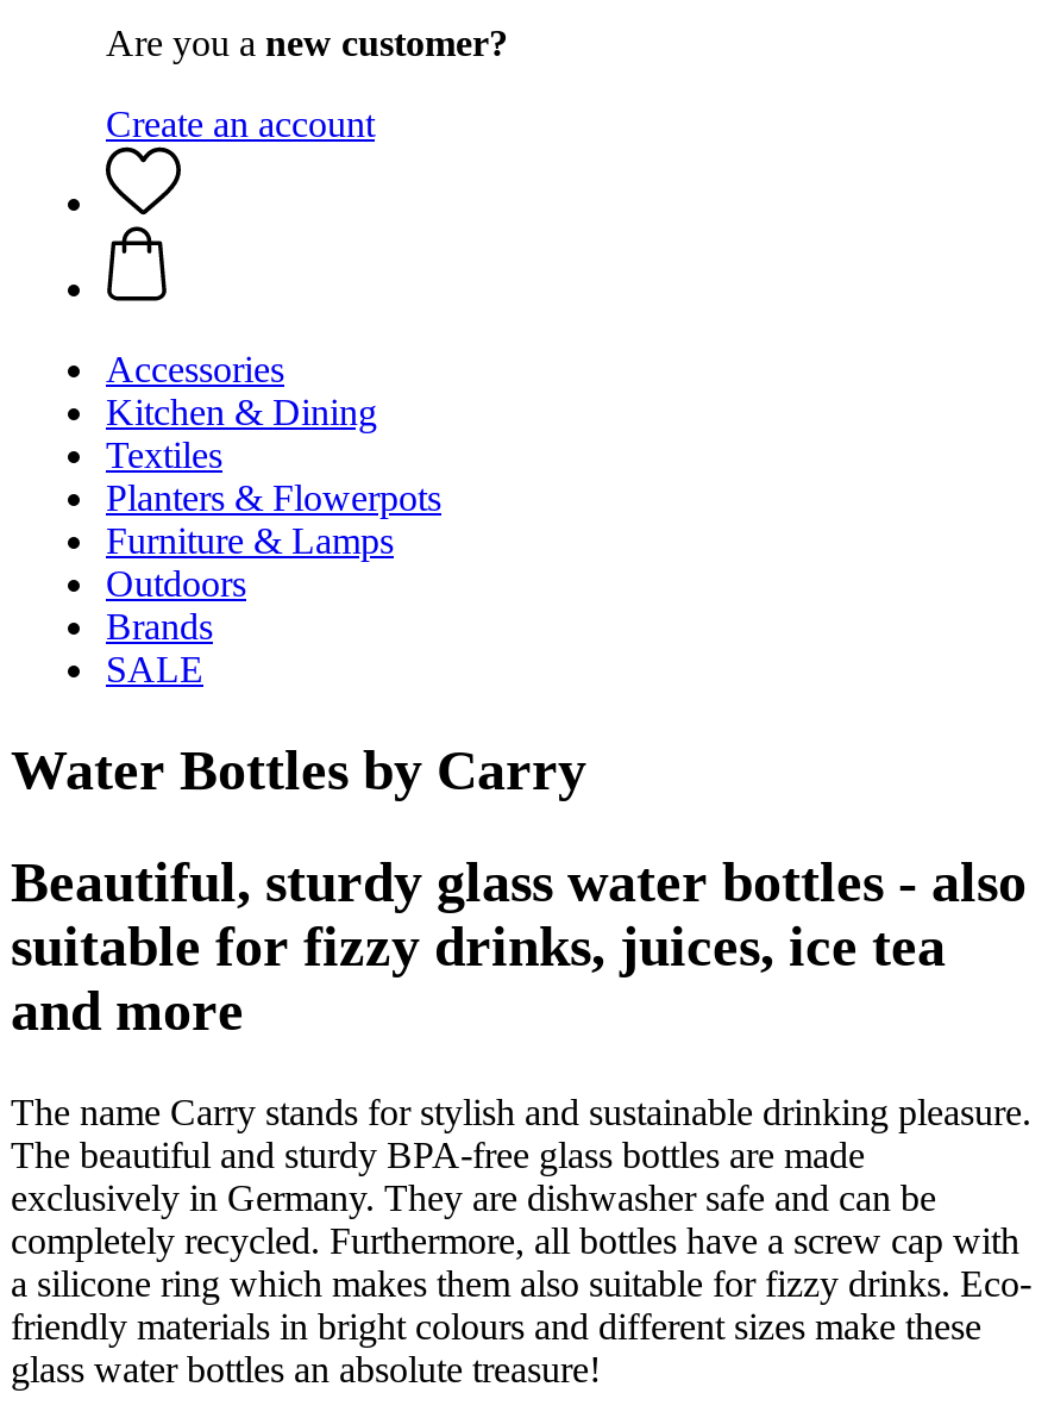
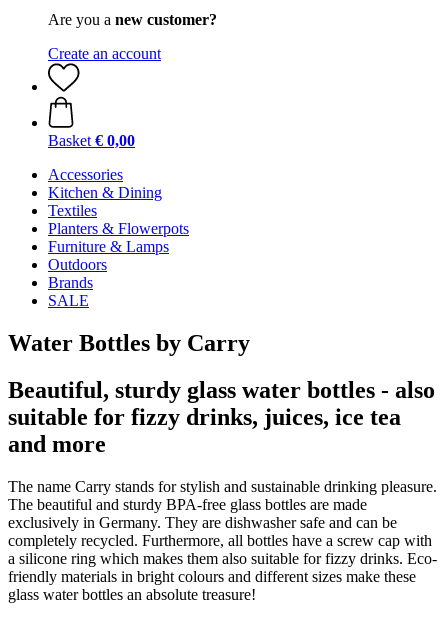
+ Basket € 0,00
